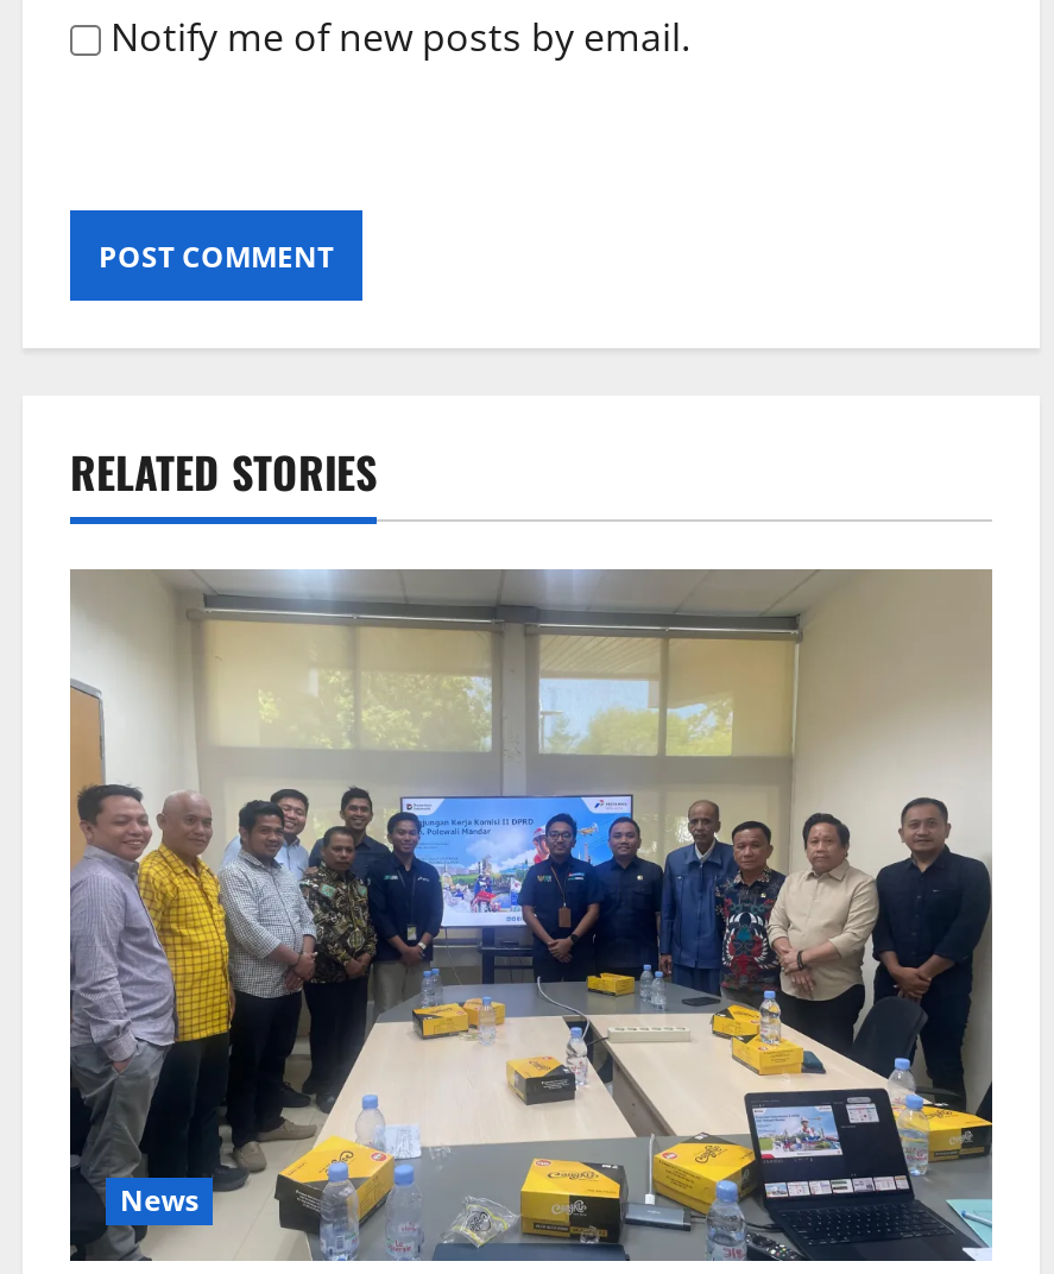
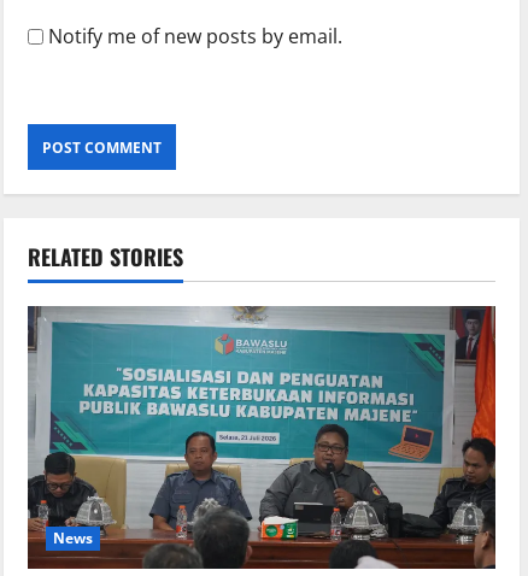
- [image]
+ [image]
